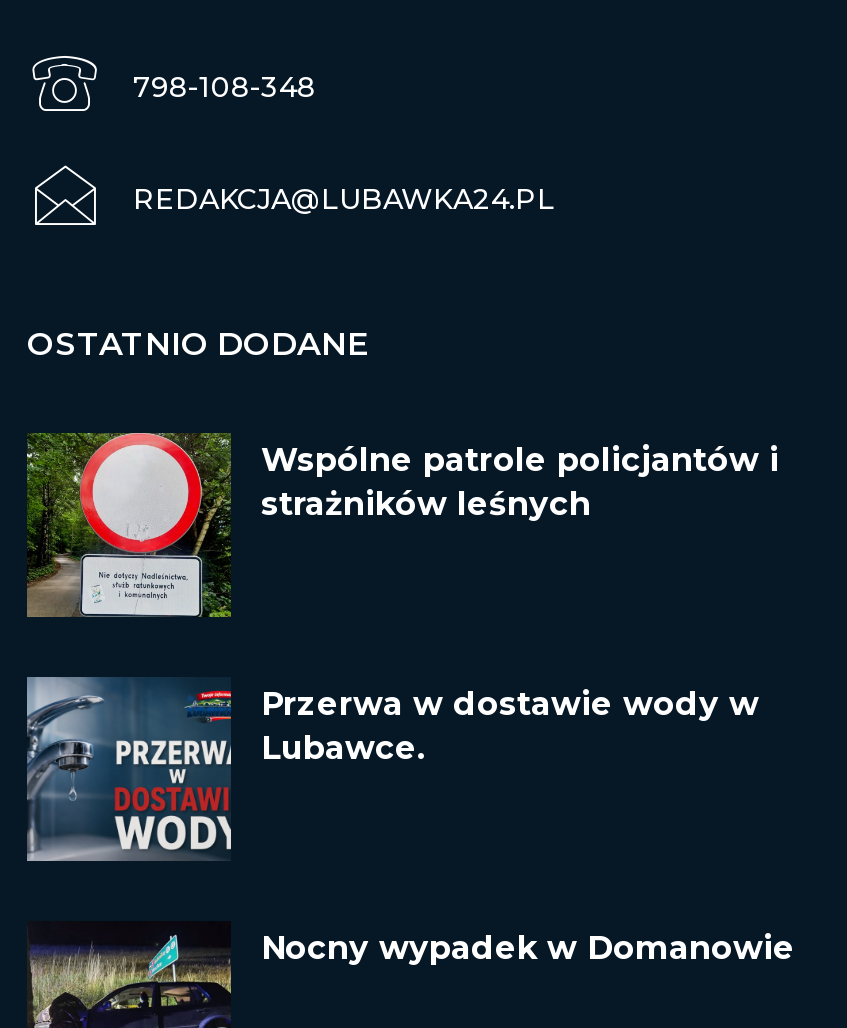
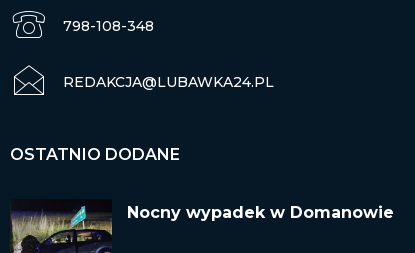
- [image]
- Wspólne patrole policjantów i
- strażników leśnych

- [image]
- Przerwa w dostawie wody w
- Lubawce.
